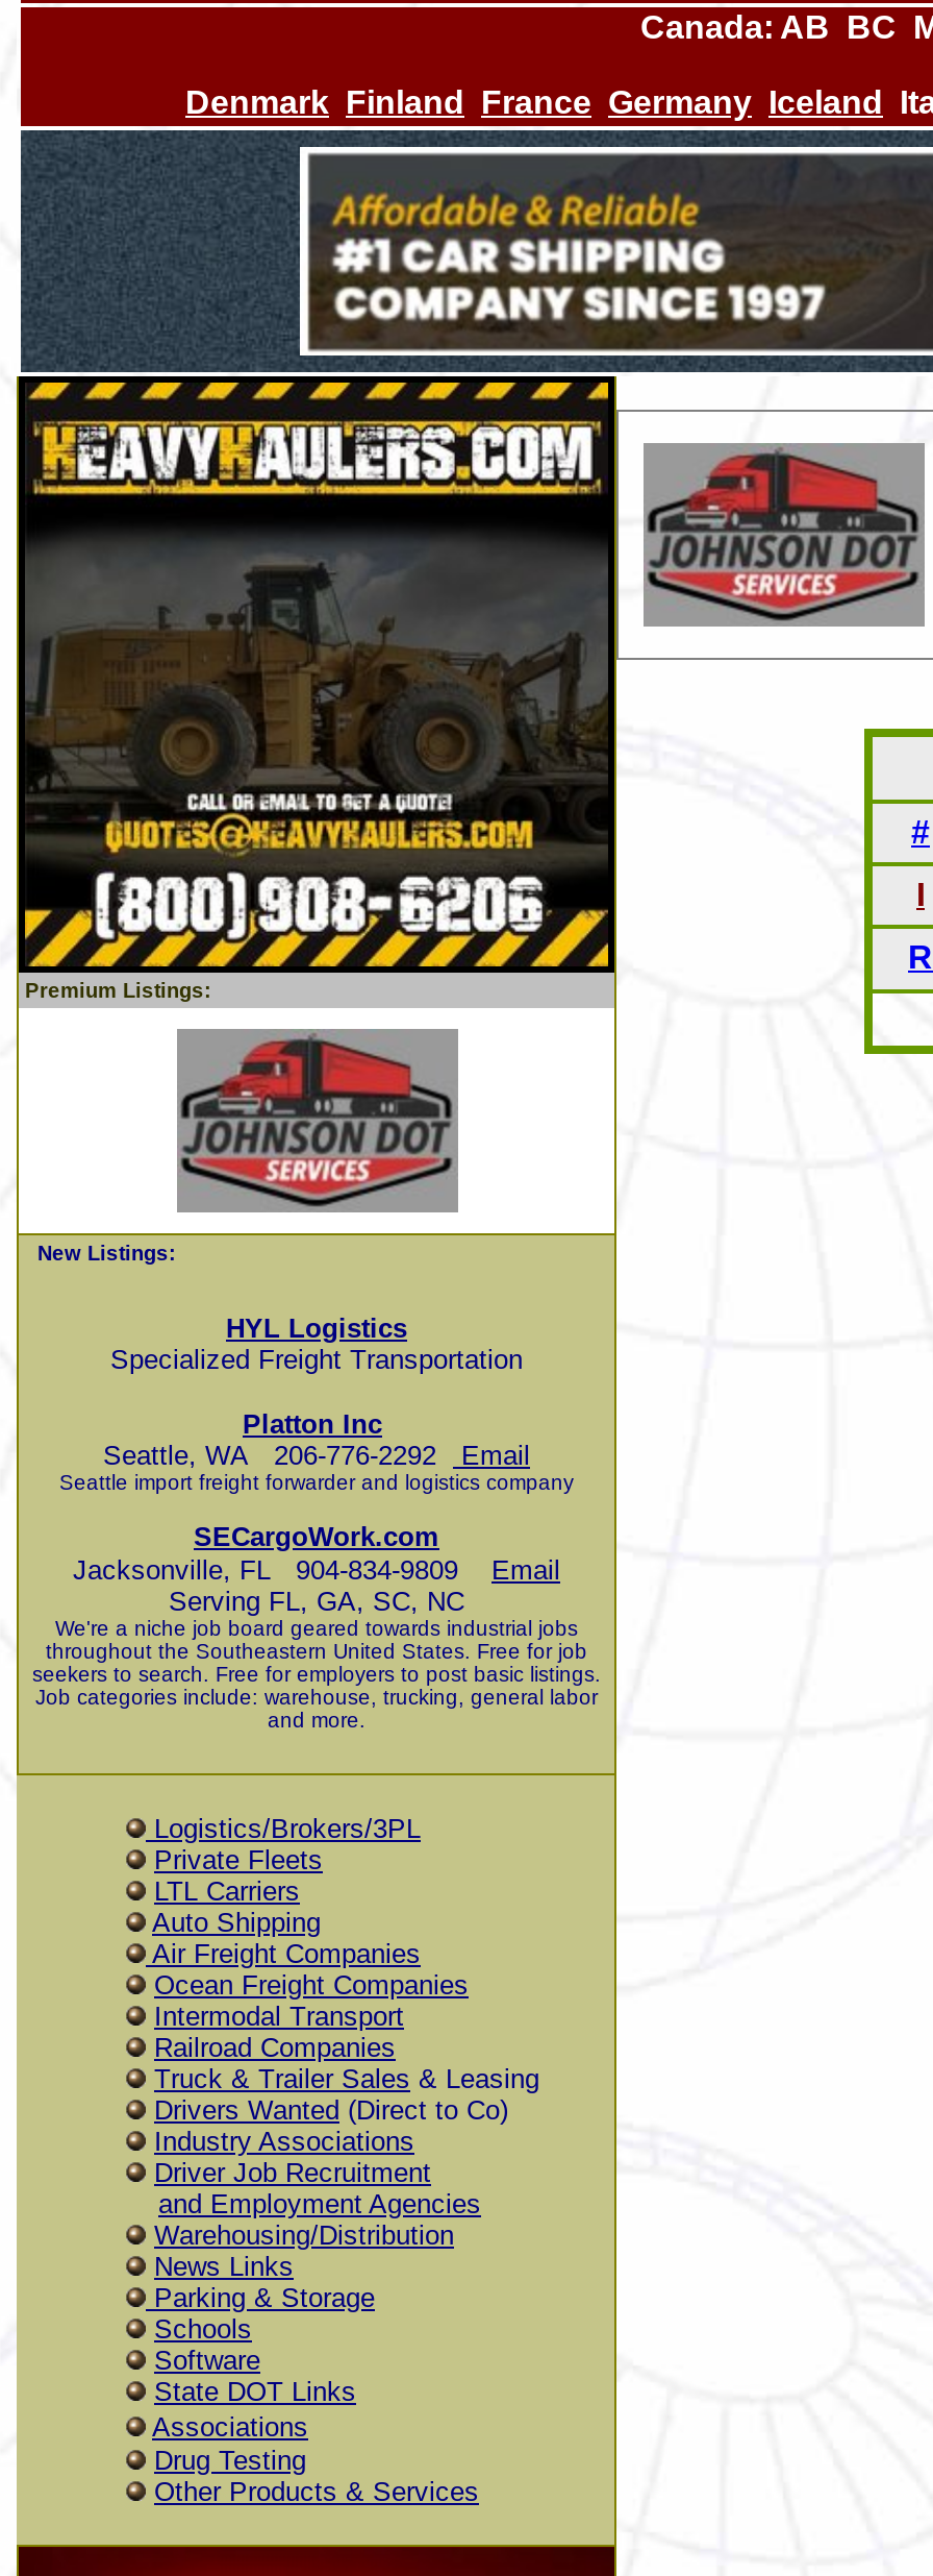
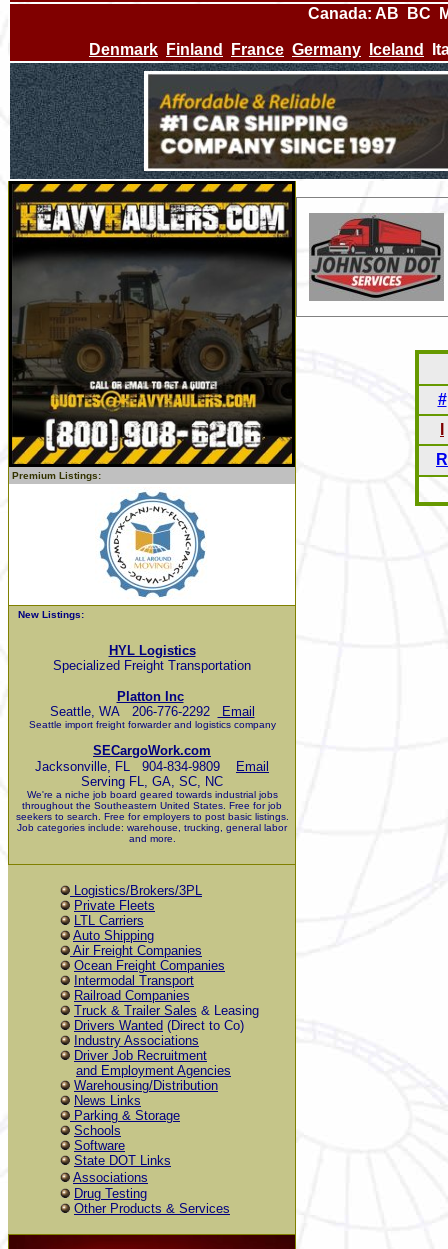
- [image]
+ [image]
